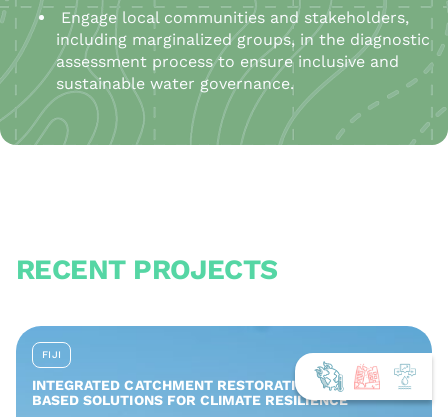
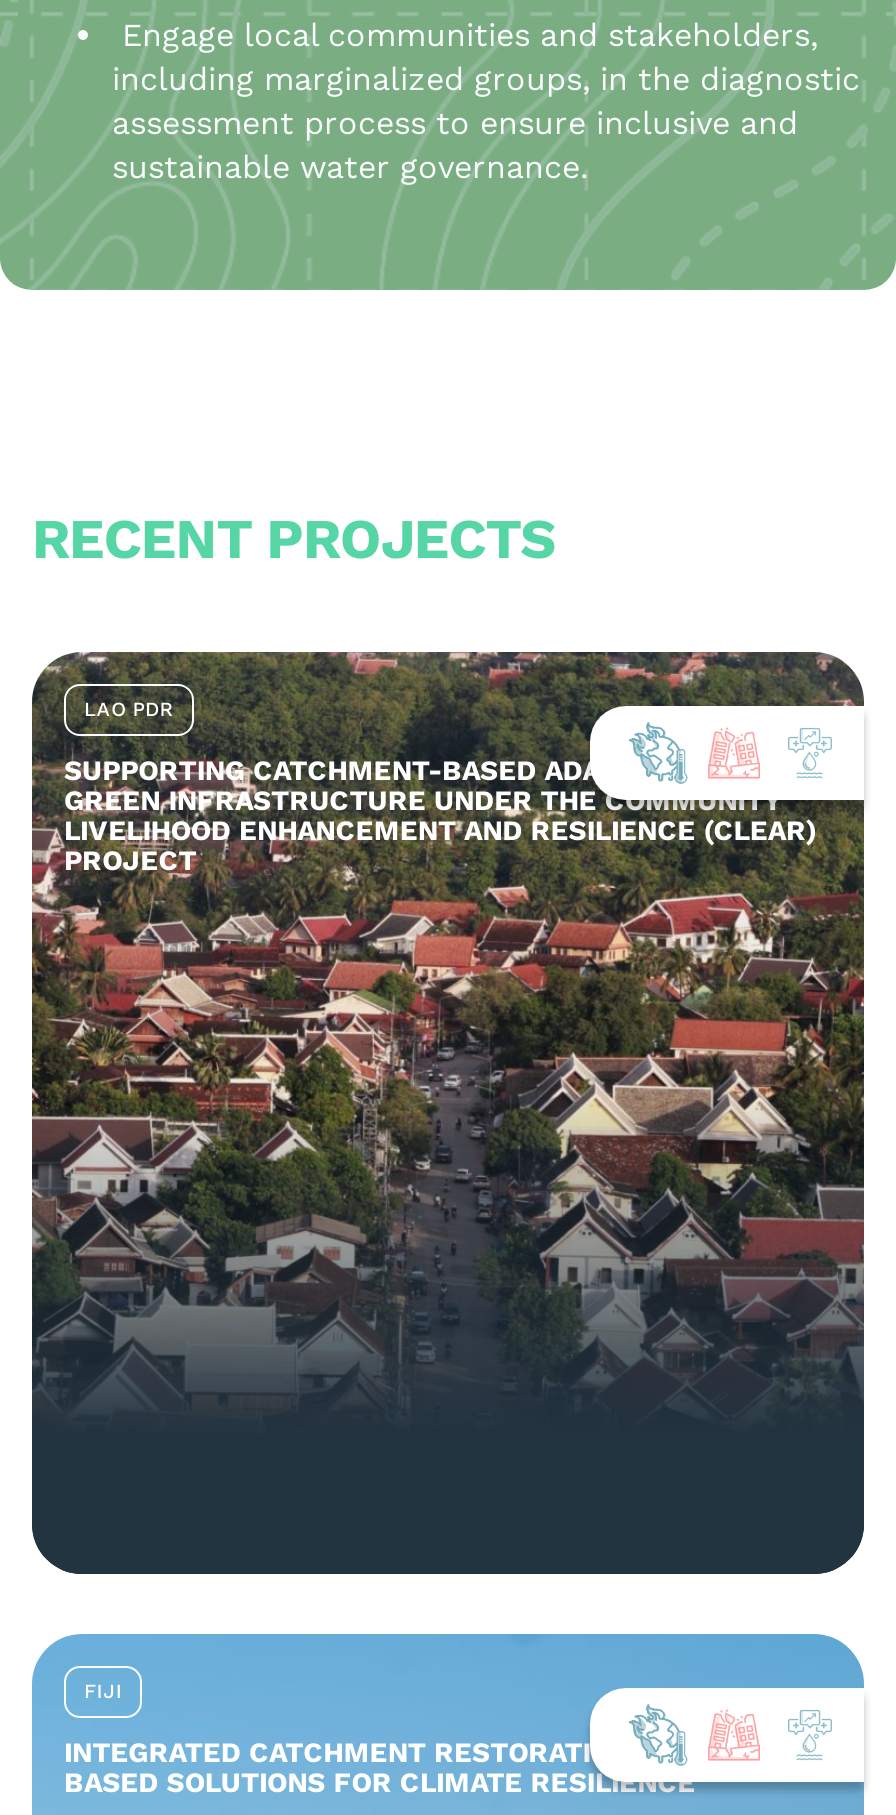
+ [image]
+ LAO PDR
+ SUPPORTING CATCHMENT-BASED ADAPTATION AND
+ GREEN INFRASTRUCTURE UNDER THE COMMUNITY
+ LIVELIHOOD ENHANCEMENT AND RESILIENCE (CLEAR)
+ PROJECT
